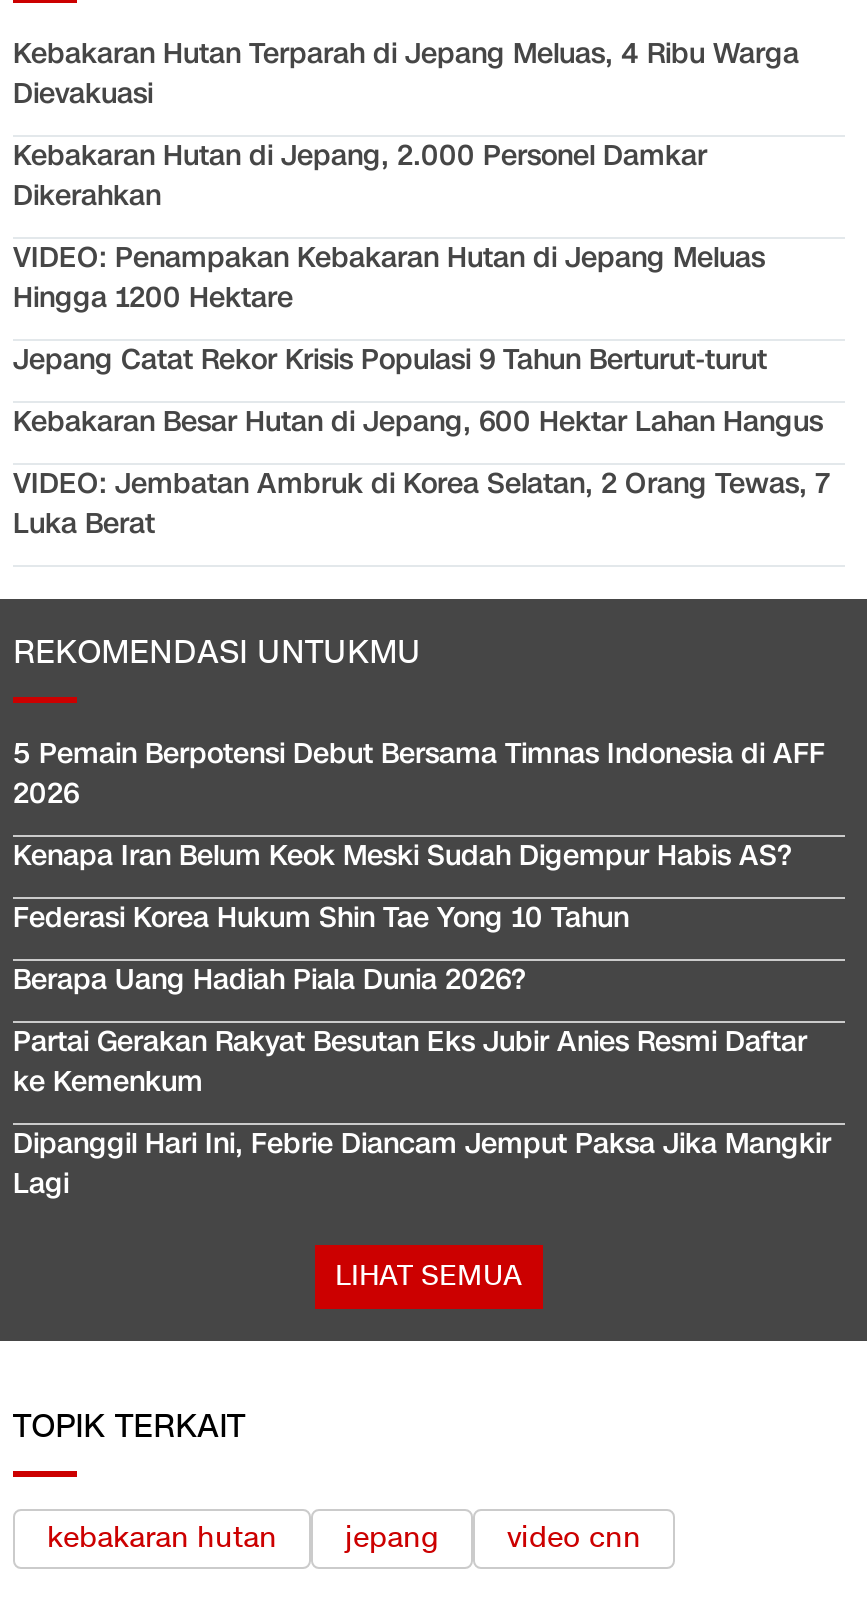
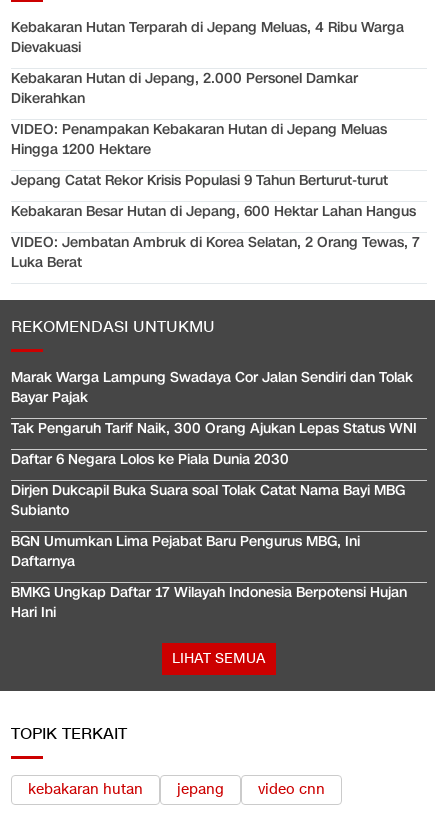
- 5 Pemain Berpotensi Debut Bersama Timnas Indonesia di AFF
- 2026
+ Marak Warga Lampung Swadaya Cor Jalan Sendiri dan Tolak
+ Bayar Pajak

- Kenapa Iran Belum Keok Meski Sudah Digempur Habis AS?
+ Tak Pengaruh Tarif Naik, 300 Orang Ajukan Lepas Status WNI

- Federasi Korea Hukum Shin Tae Yong 10 Tahun
+ Daftar 6 Negara Lolos ke Piala Dunia 2030

- Berapa Uang Hadiah Piala Dunia 2026?
+ Dirjen Dukcapil Buka Suara soal Tolak Catat Nama Bayi MBG
+ Subianto

- Partai Gerakan Rakyat Besutan Eks Jubir Anies Resmi Daftar
- ke Kemenkum
+ BGN Umumkan Lima Pejabat Baru Pengurus MBG, Ini
+ Daftarnya

- Dipanggil Hari Ini, Febrie Diancam Jemput Paksa Jika Mangkir
- Lagi
+ BMKG Ungkap Daftar 17 Wilayah Indonesia Berpotensi Hujan
+ Hari Ini
